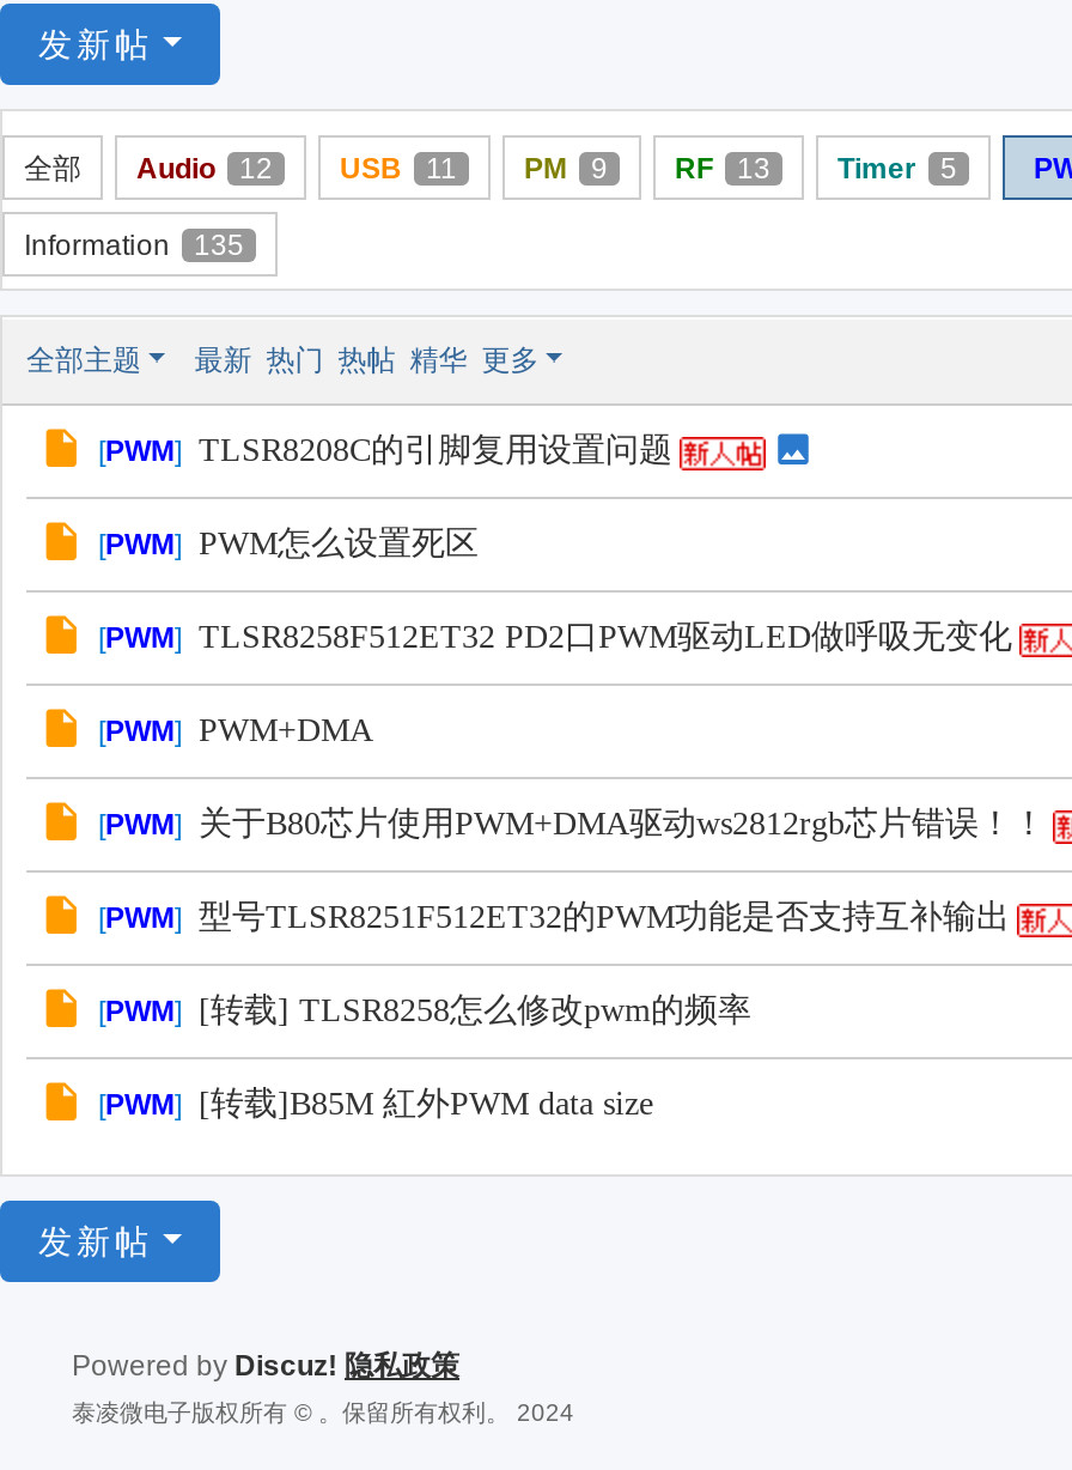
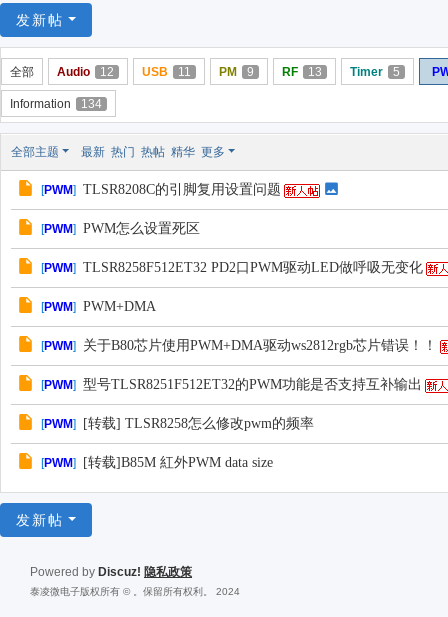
- Information 135
+ Information 134
